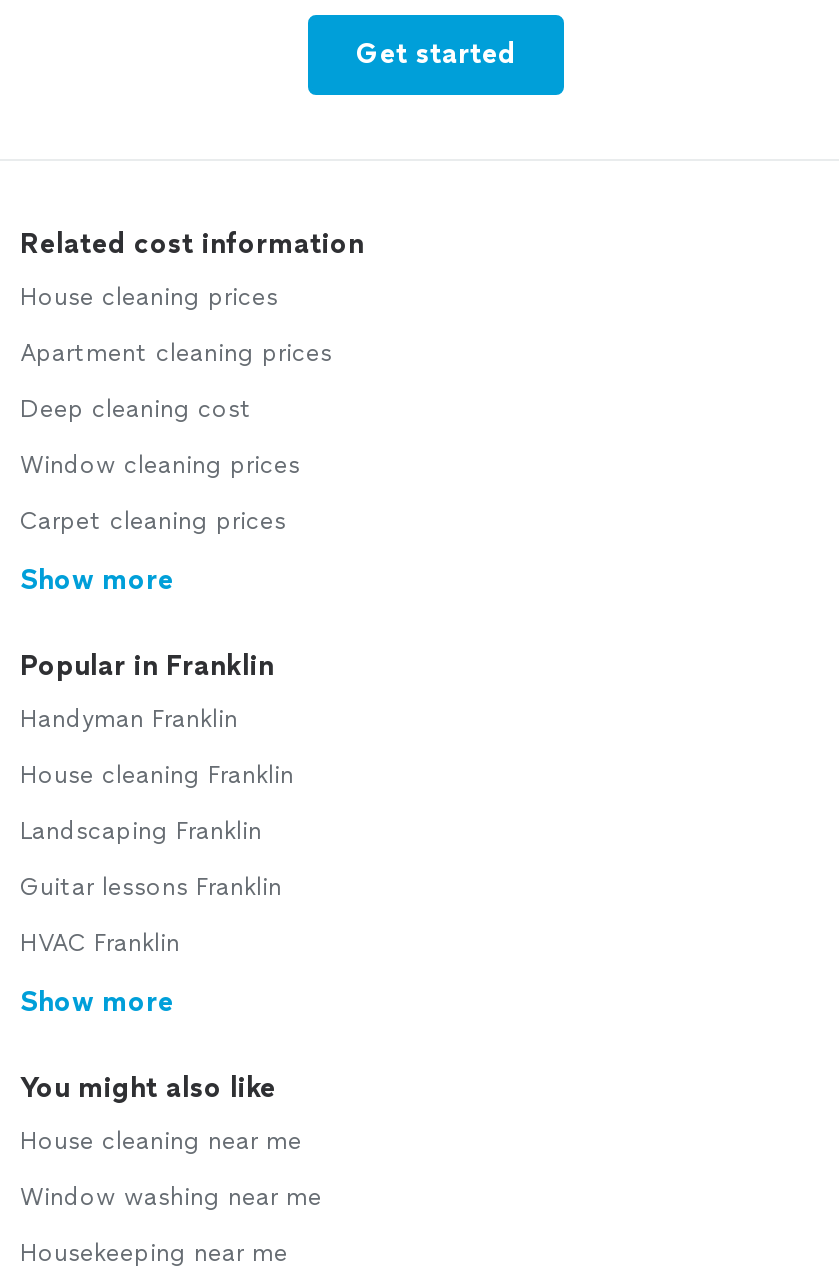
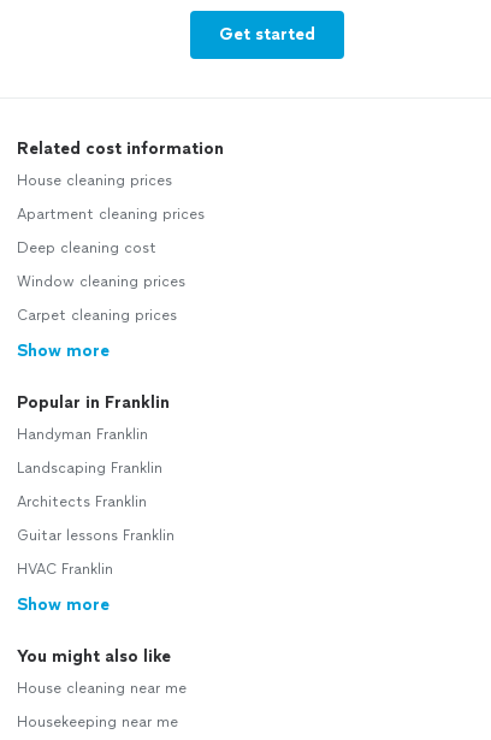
- House cleaning Franklin

+ Architects Franklin

- Window washing near me
